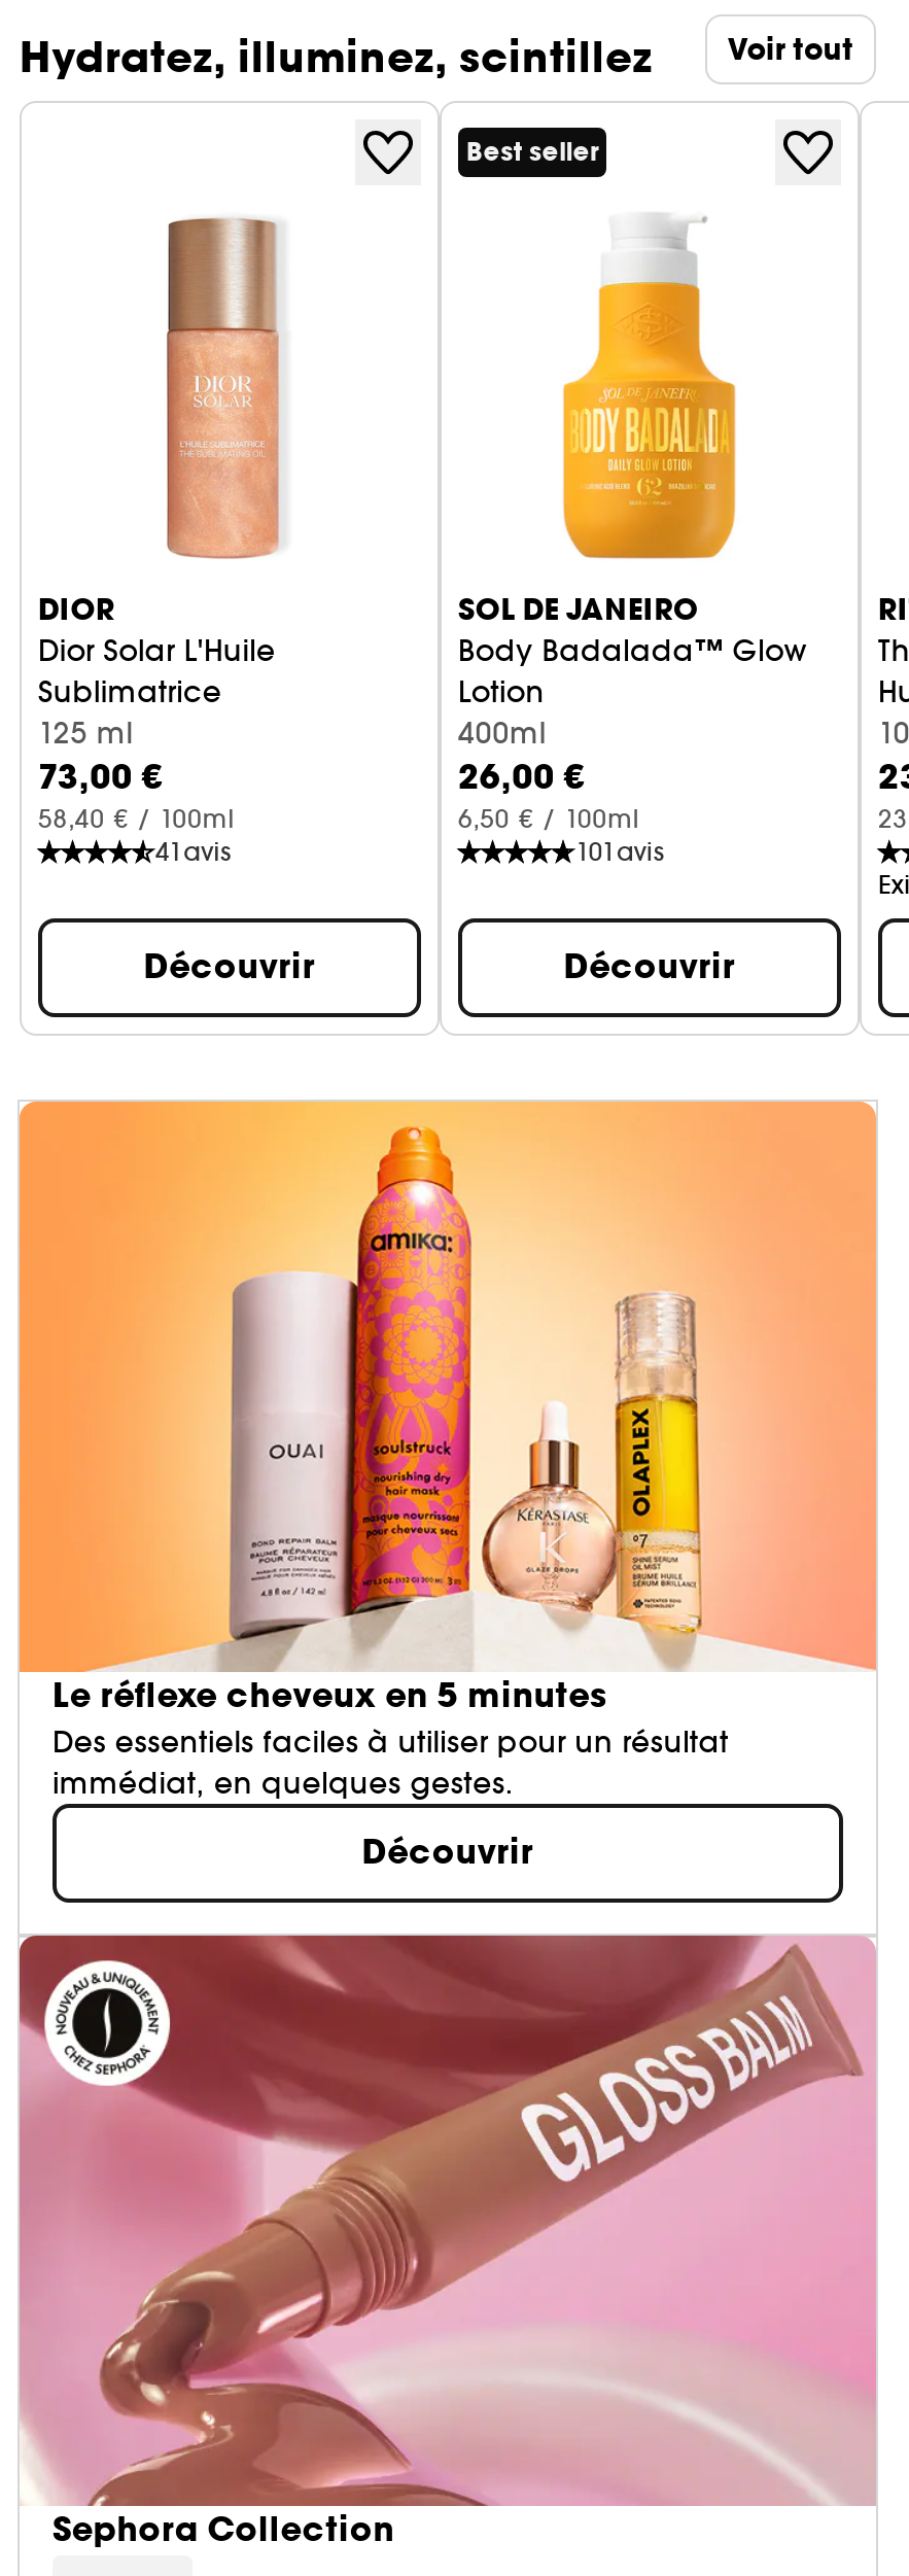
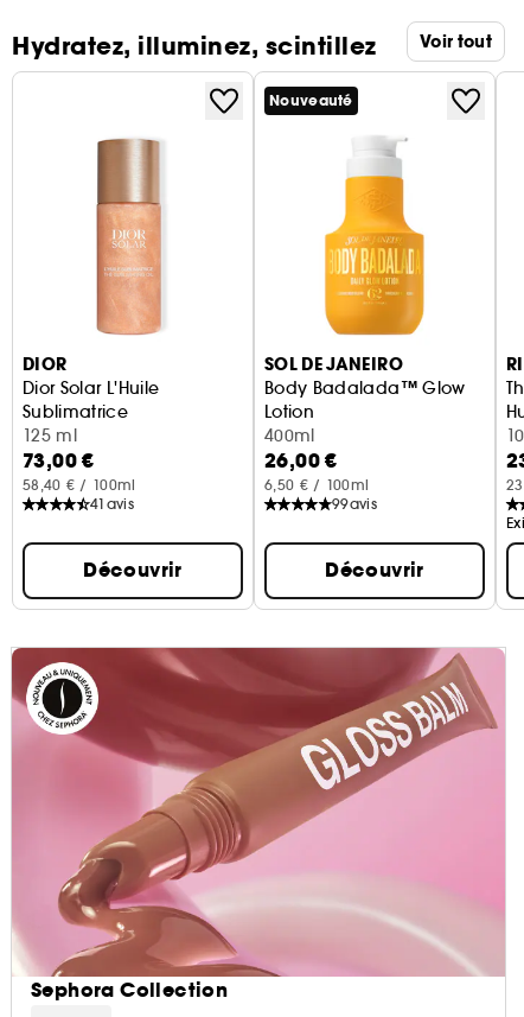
- Best seller
+ Nouveauté

- 101 avis
+ 99 avis

- [image]
- Le réflexe cheveux en 5 minutes
- Des essentiels faciles à utiliser pour un résultat
- immédiat, en quelques gestes.
- Découvrir
